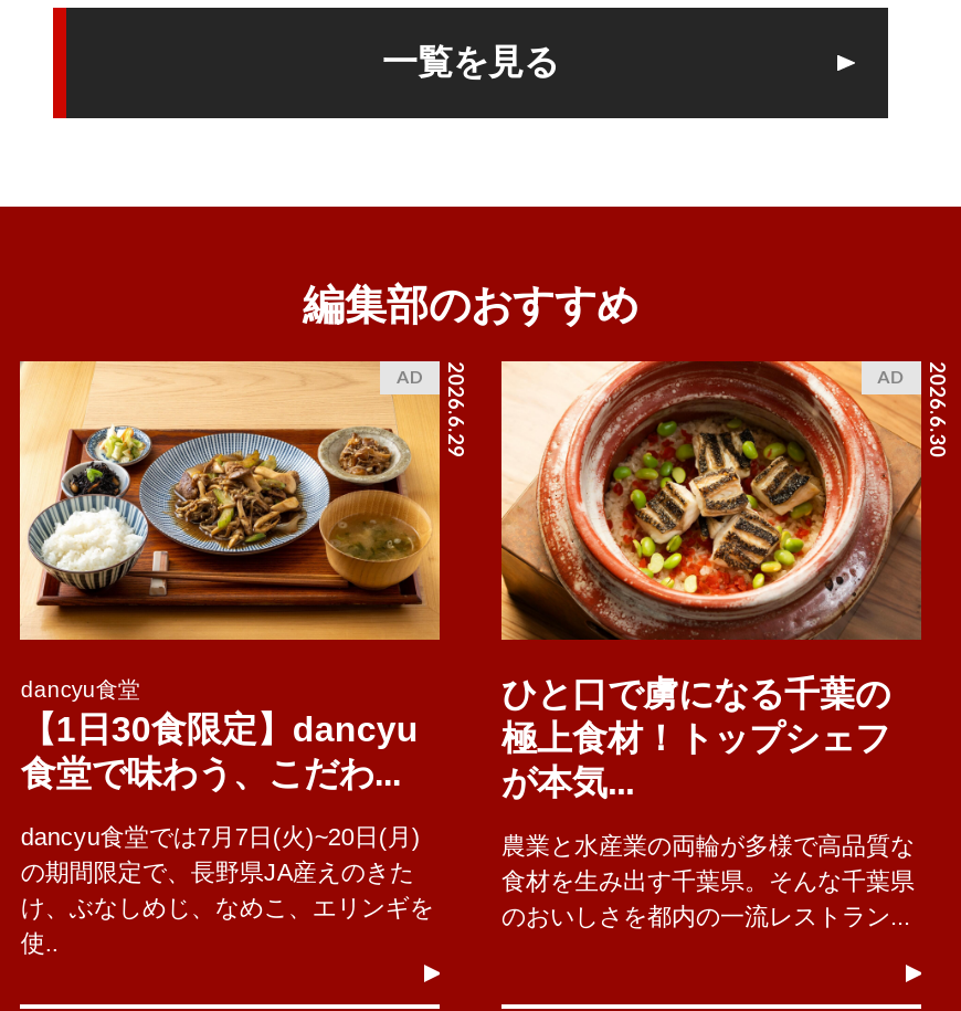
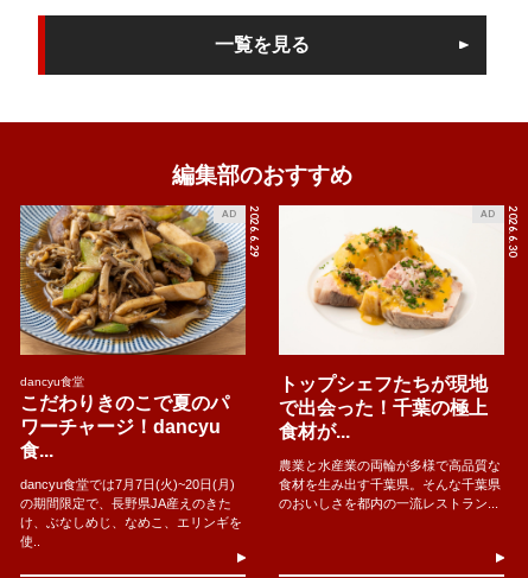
- [image]
- 【1日30食限定】dancyu
- 食堂で味わう、こだわ...
+ [image]
+ こだわりきのこで夏のパ
+ ワーチャージ！dancyu
+ 食...

- [image]
- ひと口で虜になる千葉の
- 極上食材！トップシェフ
- が本気...
+ [image]
+ トップシェフたちが現地
+ で出会った！千葉の極上
+ 食材が...
